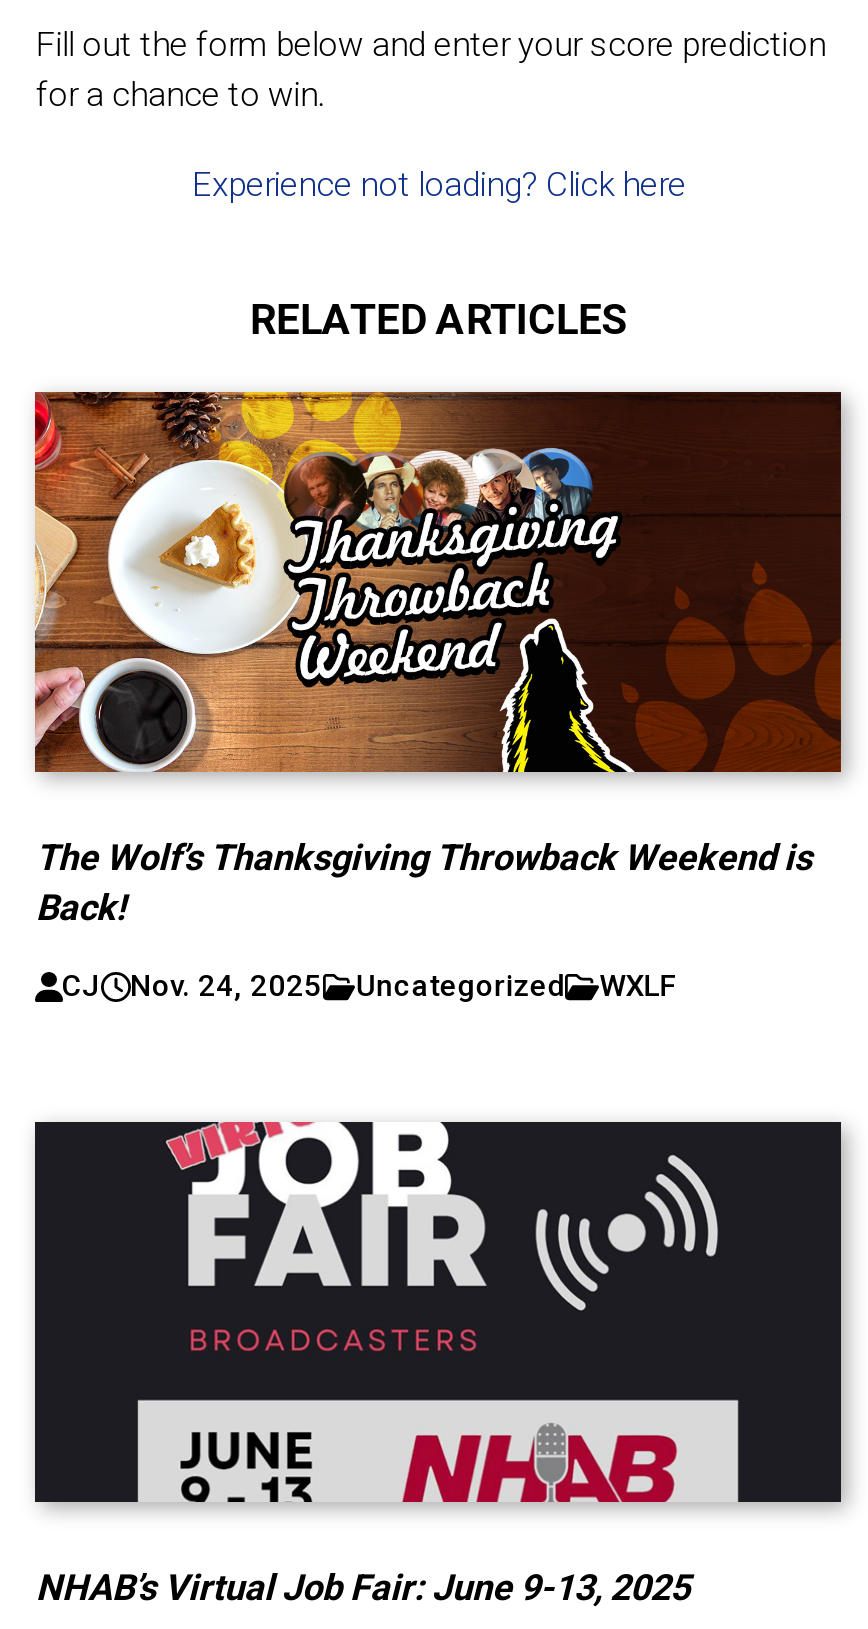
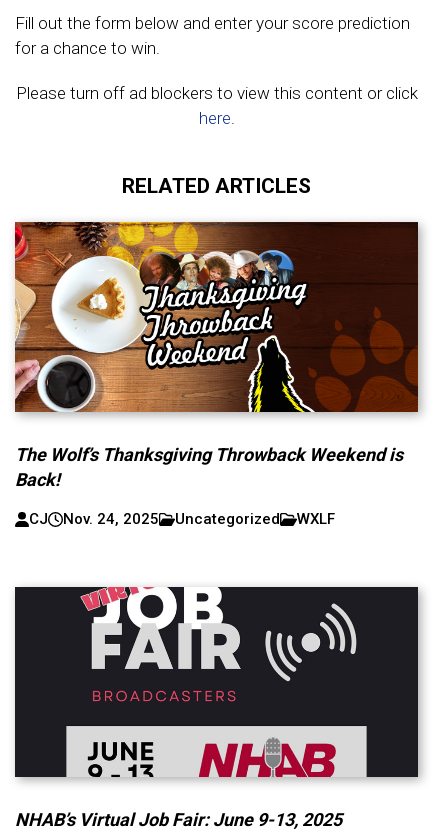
- Experience not loading? Click here
+ Please turn off ad blockers to view this content or click
+ here.
